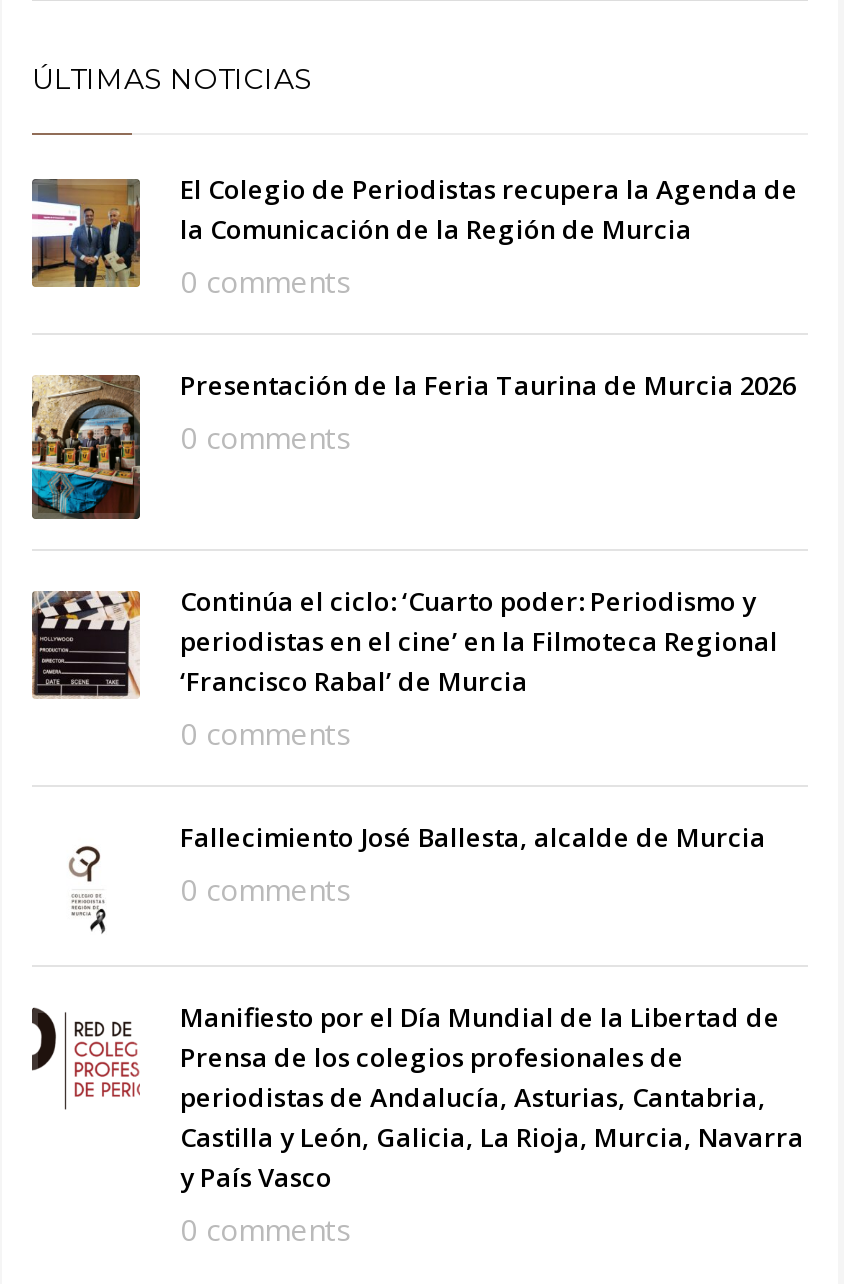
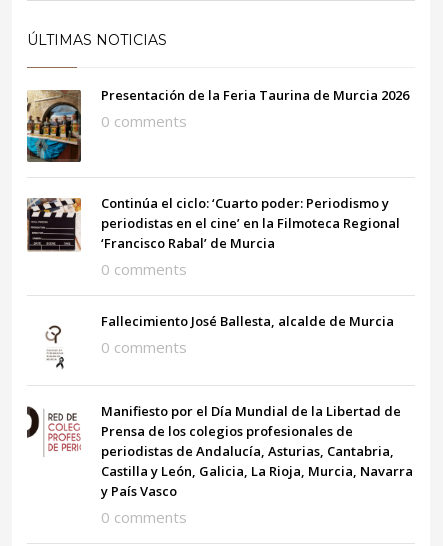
- [image]
- El Colegio de Periodistas recupera la Agenda de
- la Comunicación de la Región de Murcia
- 0 comments
